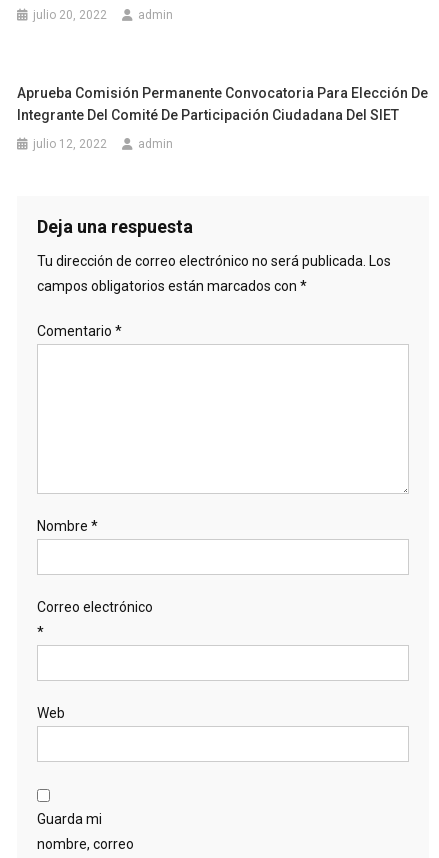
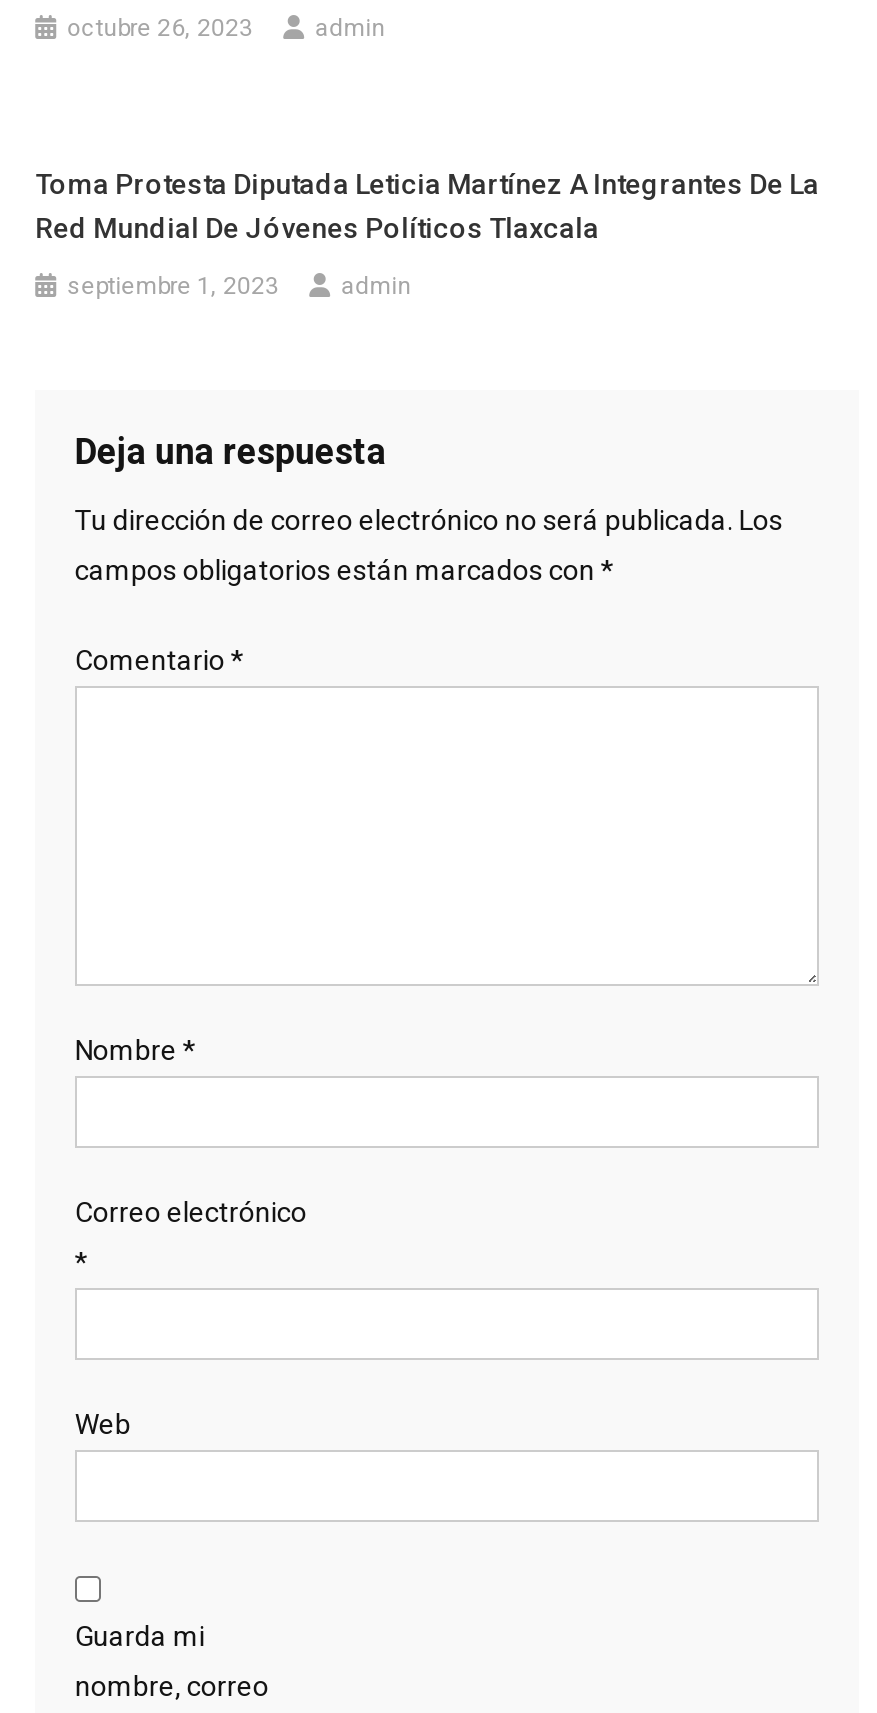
- julio 20, 2022
+ octubre 26, 2023

- Aprueba Comisión Permanente Convocatoria Para Elección De
- Integrante Del Comité De Participación Ciudadana Del SIET
+ Toma Protesta Diputada Leticia Martínez A Integrantes De La
+ Red Mundial De Jóvenes Políticos Tlaxcala

- julio 12, 2022
+ septiembre 1, 2023
